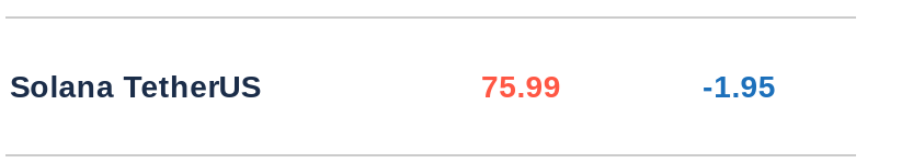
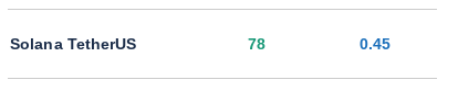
- 75.99
+ 78

- -1.95
+ 0.45
